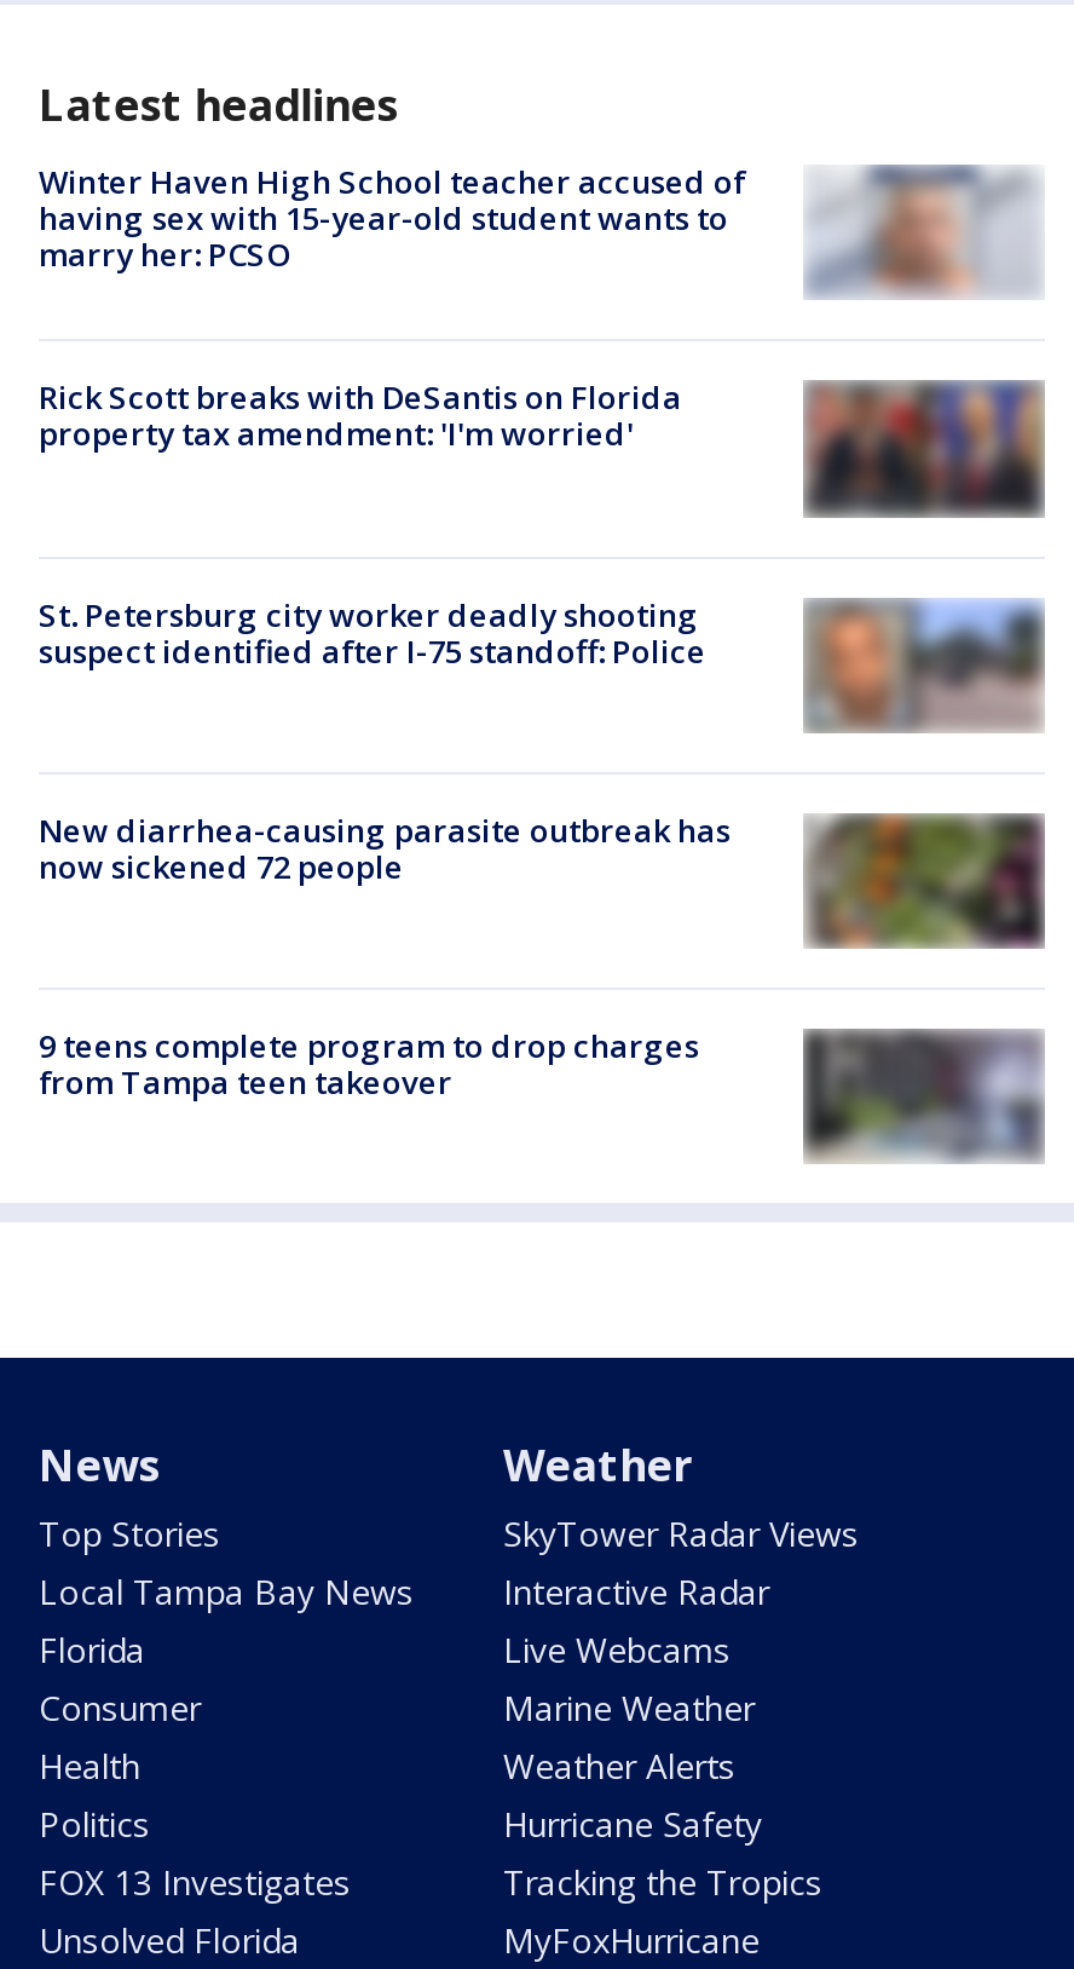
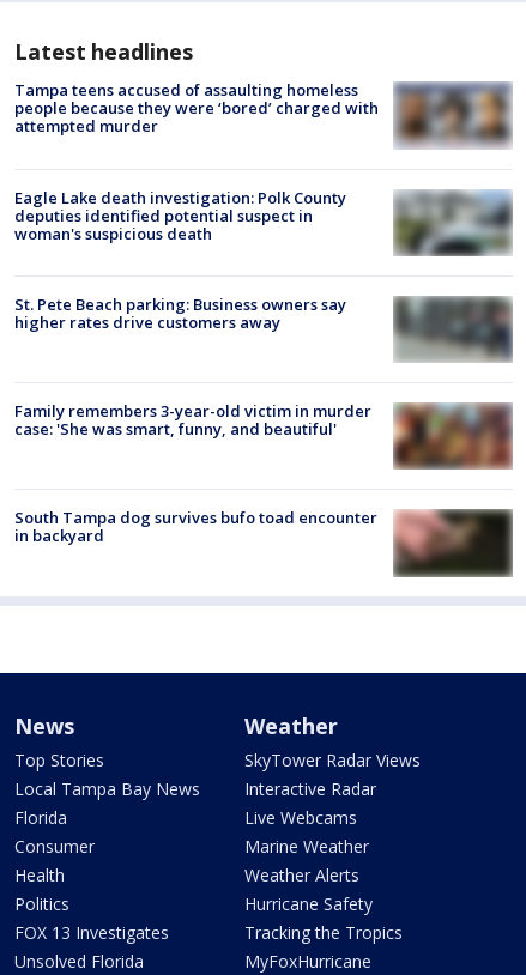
- [image]
- Winter Haven High School teacher accused of
- having sex with 15-year-old student wants to
- marry her: PCSO
+ [image]
+ Tampa teens accused of assaulting homeless
+ people because they were ‘bored’ charged with
+ attempted murder

- Rick Scott breaks with DeSantis on Florida
- property tax amendment: 'I'm worried'
+ Eagle Lake death investigation: Polk County
+ deputies identified potential suspect in
+ woman's suspicious death

- [image]
+ [image]

- St. Petersburg city worker deadly shooting
- suspect identified after I-75 standoff: Police
+ St. Pete Beach parking: Business owners say
+ higher rates drive customers away

- [image]
+ [image]

- [image]
- New diarrhea-causing parasite outbreak has
- now sickened 72 people
+ [image]
+ Family remembers 3-year-old victim in murder
+ case: 'She was smart, funny, and beautiful'

- 9 teens complete program to drop charges
- from Tampa teen takeover
+ South Tampa dog survives bufo toad encounter
+ in backyard

- [image]
+ [image]
